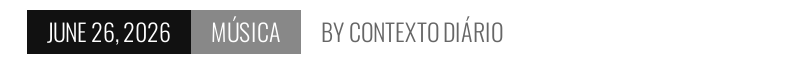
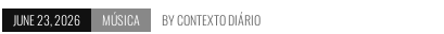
- JUNE 26, 2026 MÚSICA BY CONTEXTO DIÁRIO
+ JUNE 23, 2026 MÚSICA BY CONTEXTO DIÁRIO
